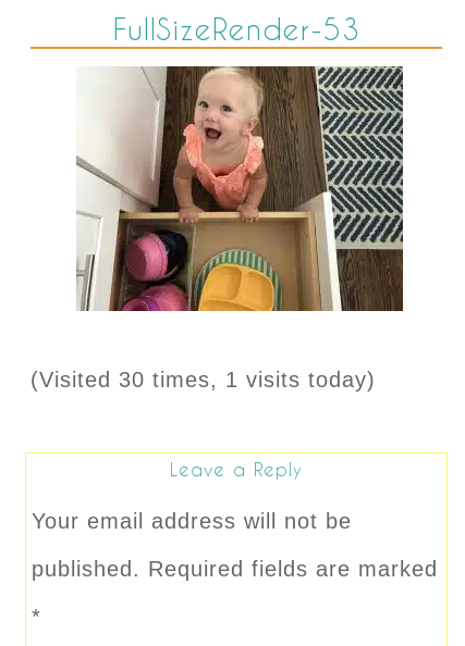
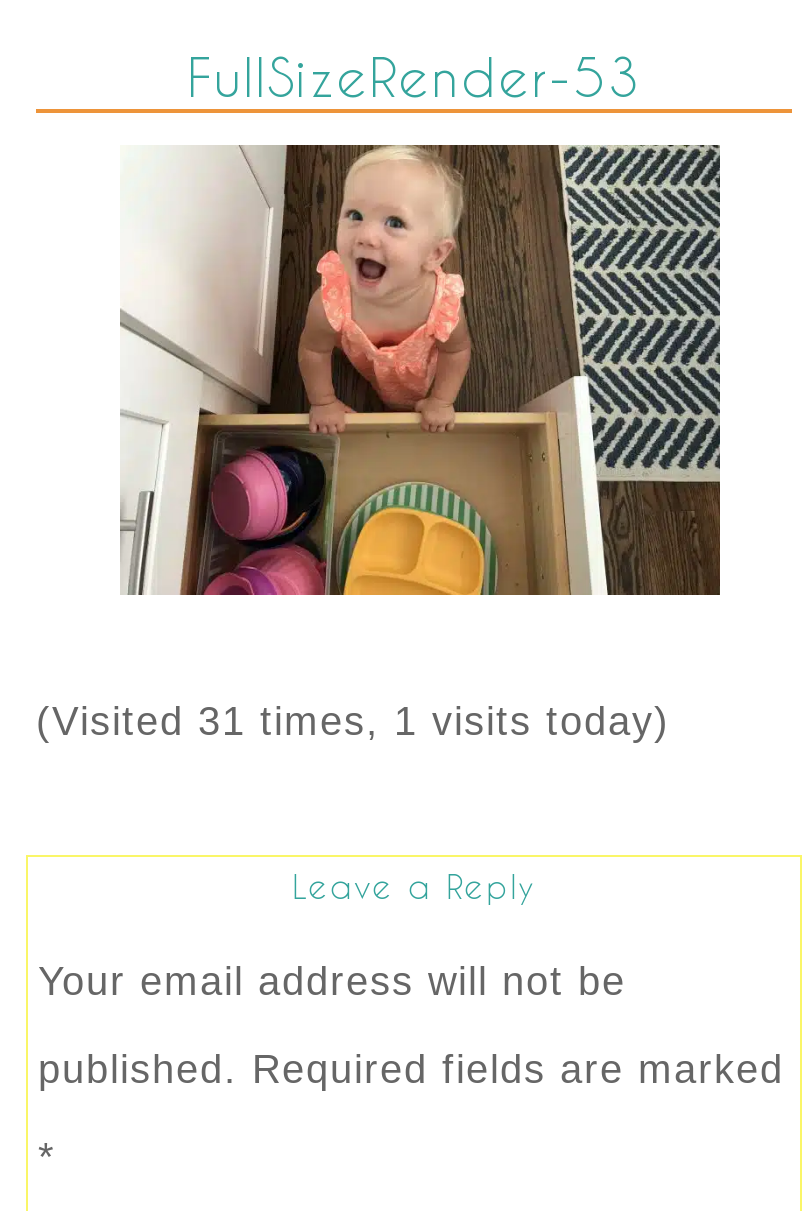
- (Visited 30 times, 1 visits today)
+ (Visited 31 times, 1 visits today)
